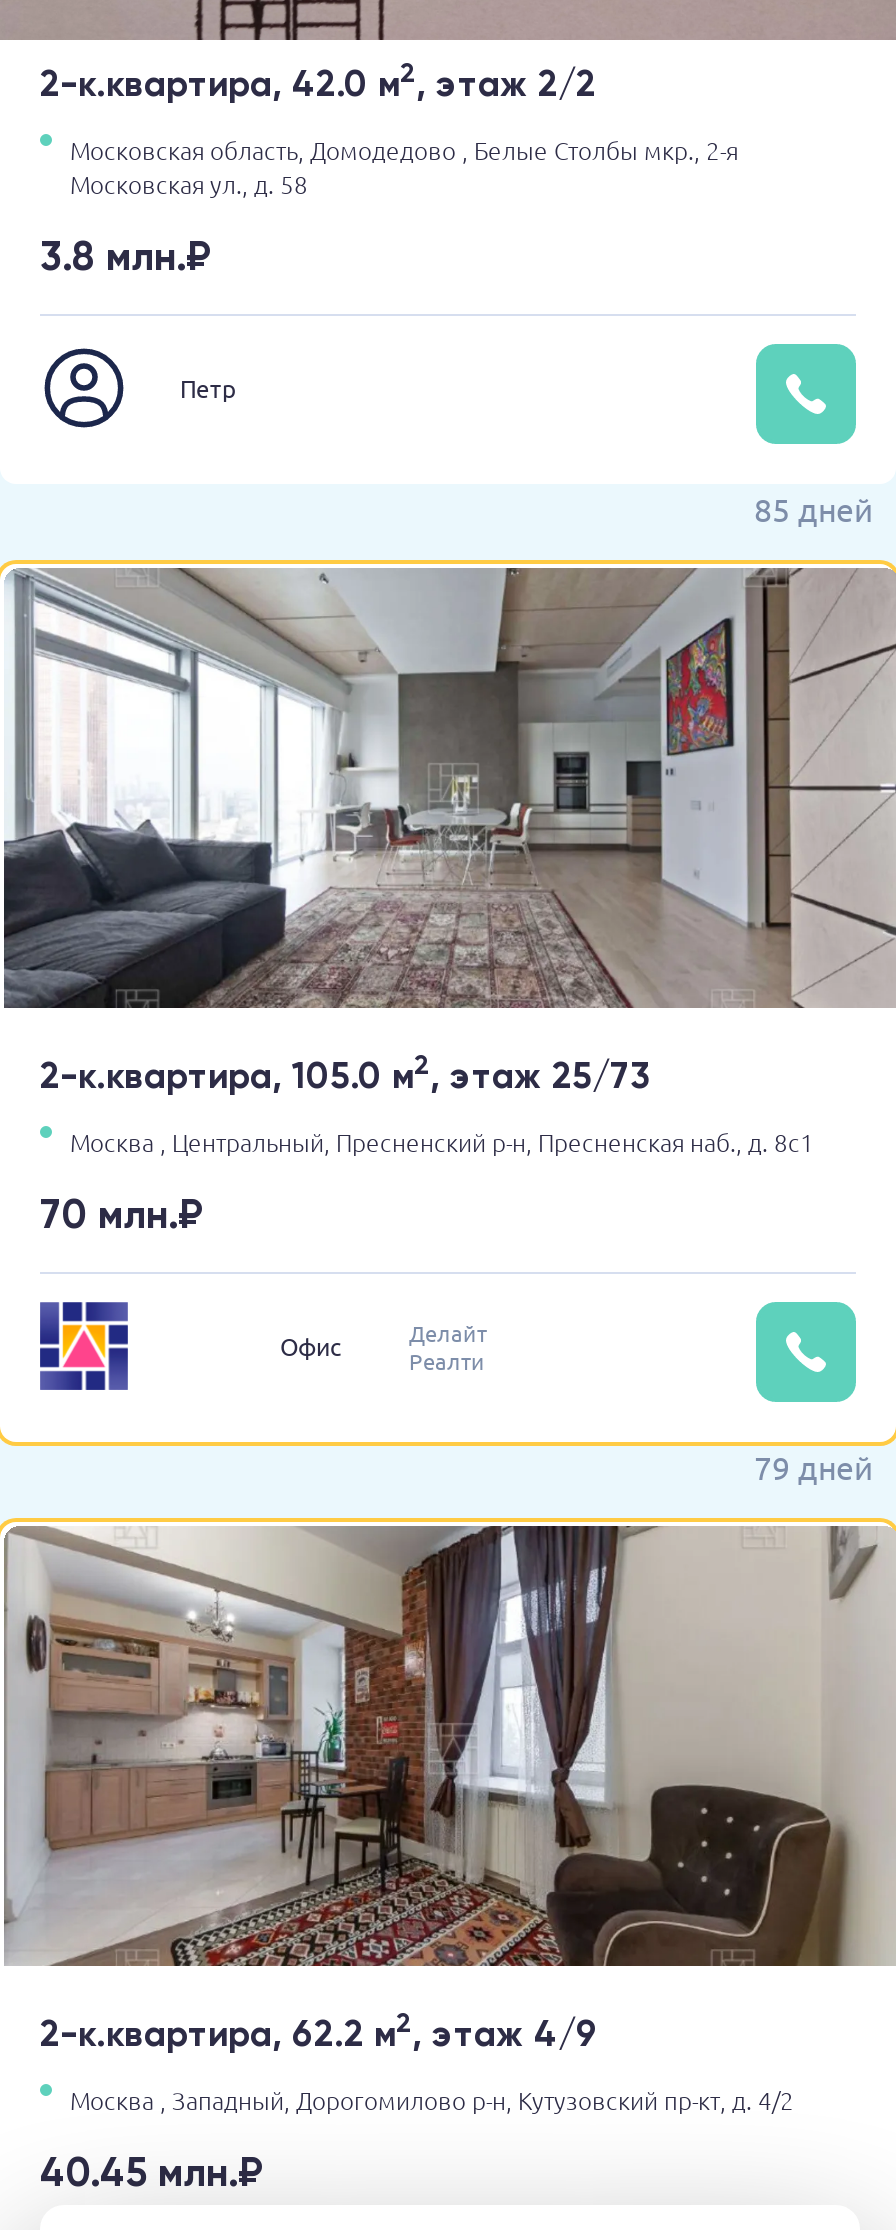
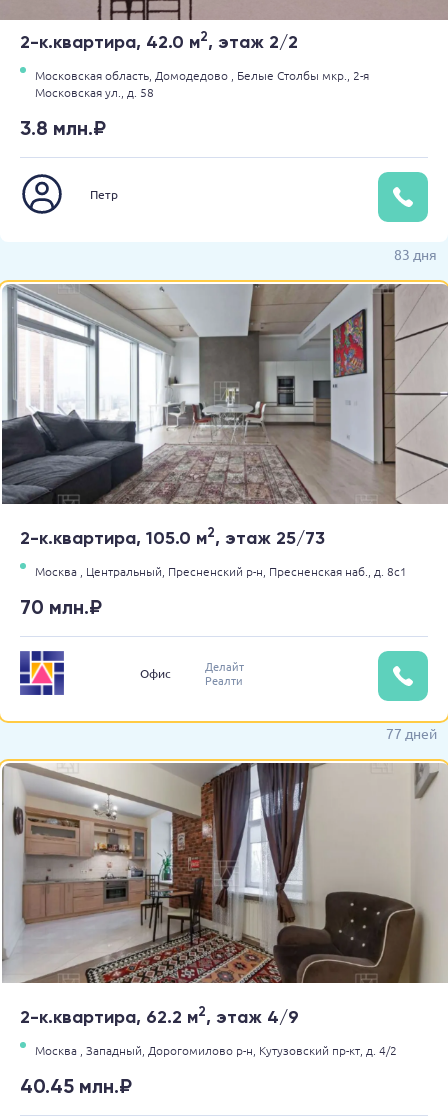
- 85 дней
+ 83 дня

- 79 дней
+ 77 дней
